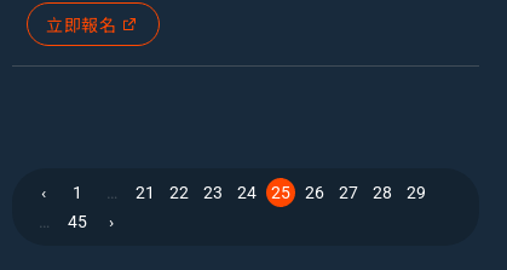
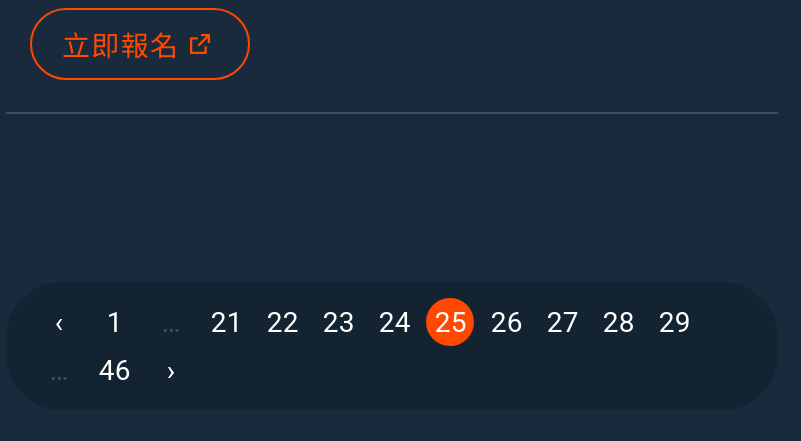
- 45
+ 46
